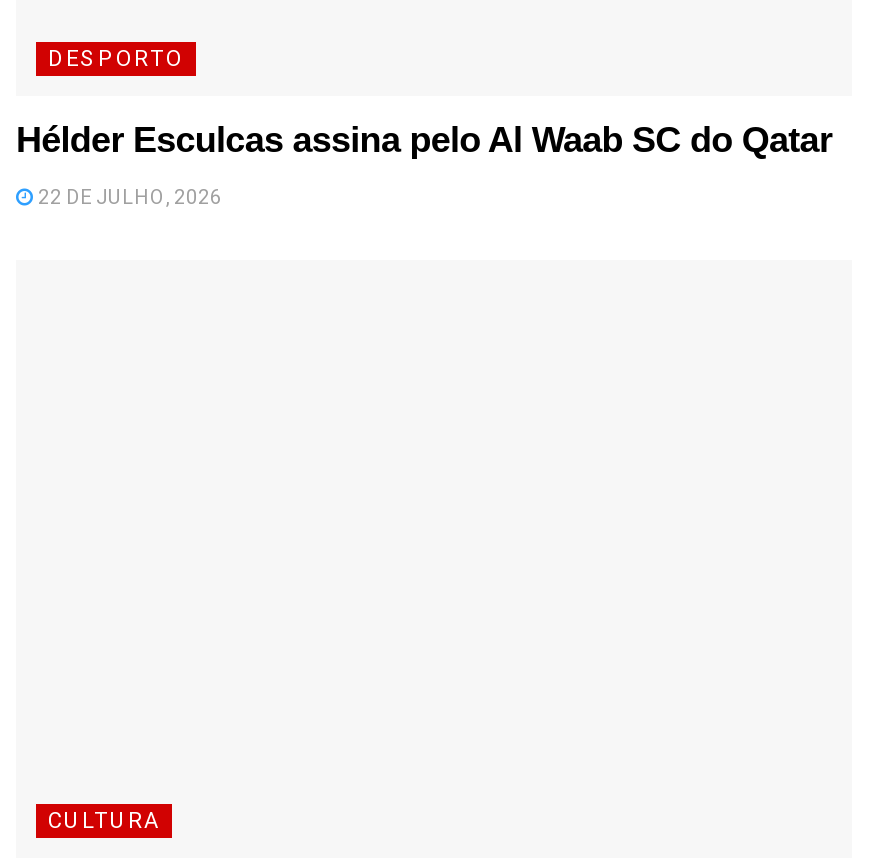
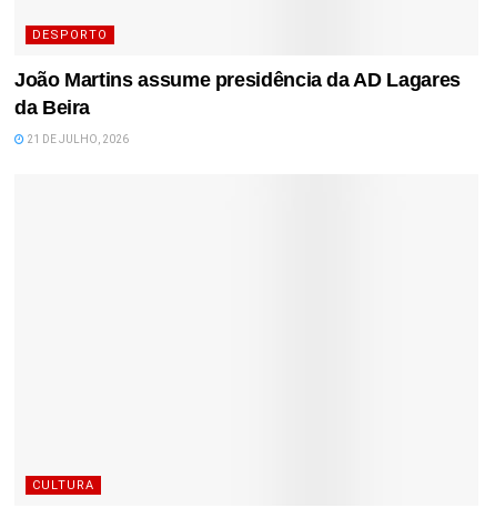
- Hélder Esculcas assina pelo Al Waab SC do Qatar
+ João Martins assume presidência da AD Lagares
+ da Beira

- 22 DE JULHO, 2026
+ 21 DE JULHO, 2026
